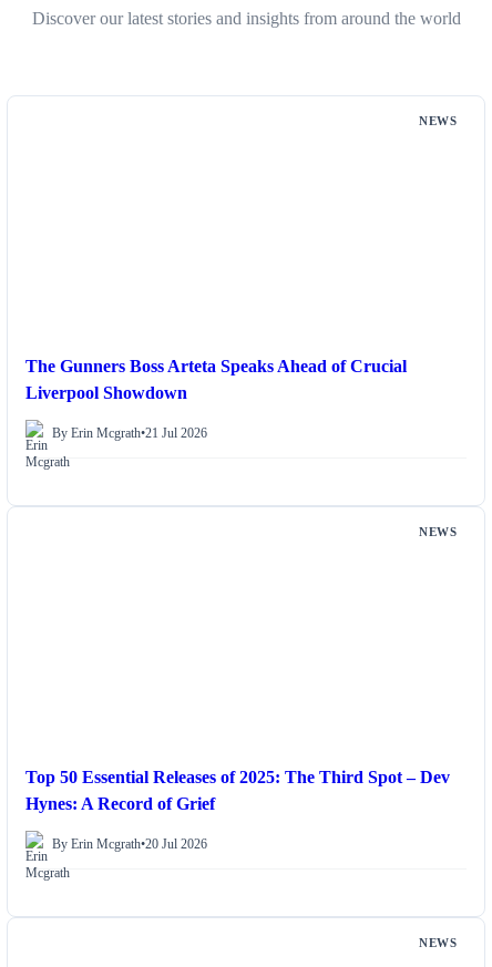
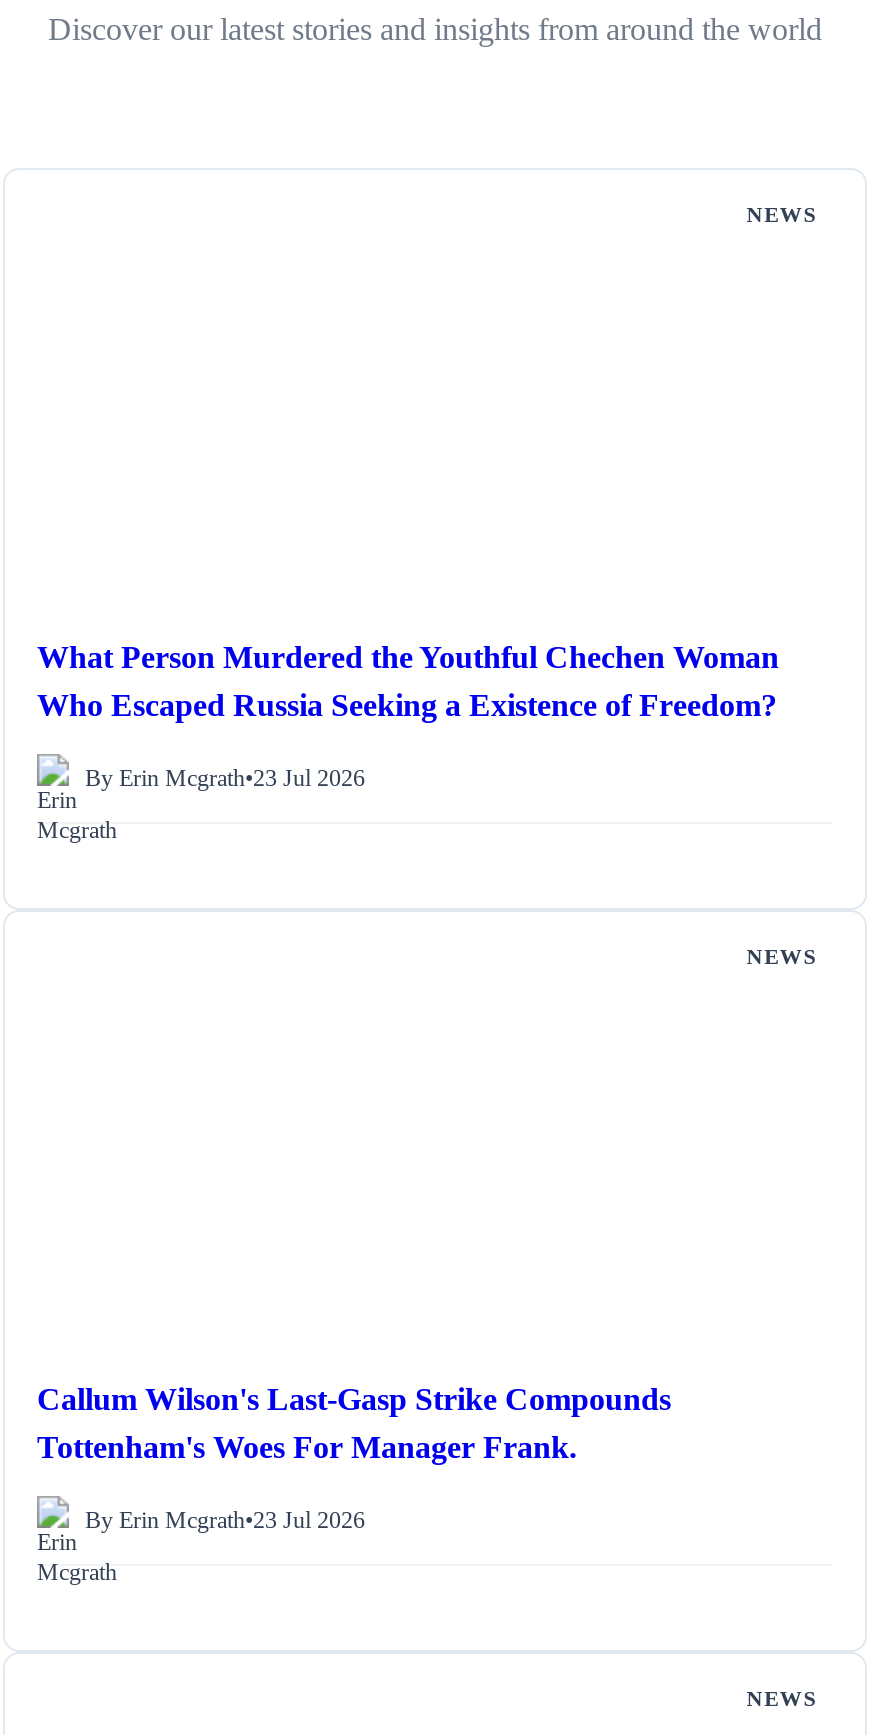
- The Gunners Boss Arteta Speaks Ahead of Crucial
- Liverpool Showdown
+ What Person Murdered the Youthful Chechen Woman
+ Who Escaped Russia Seeking a Existence of Freedom?

- By Erin Mcgrath•21 Jul 2026
+ By Erin Mcgrath•23 Jul 2026

- Top 50 Essential Releases of 2025: The Third Spot – Dev
- Hynes: A Record of Grief
+ Callum Wilson's Last-Gasp Strike Compounds
+ Tottenham's Woes For Manager Frank.

- By Erin Mcgrath•20 Jul 2026
+ By Erin Mcgrath•23 Jul 2026
